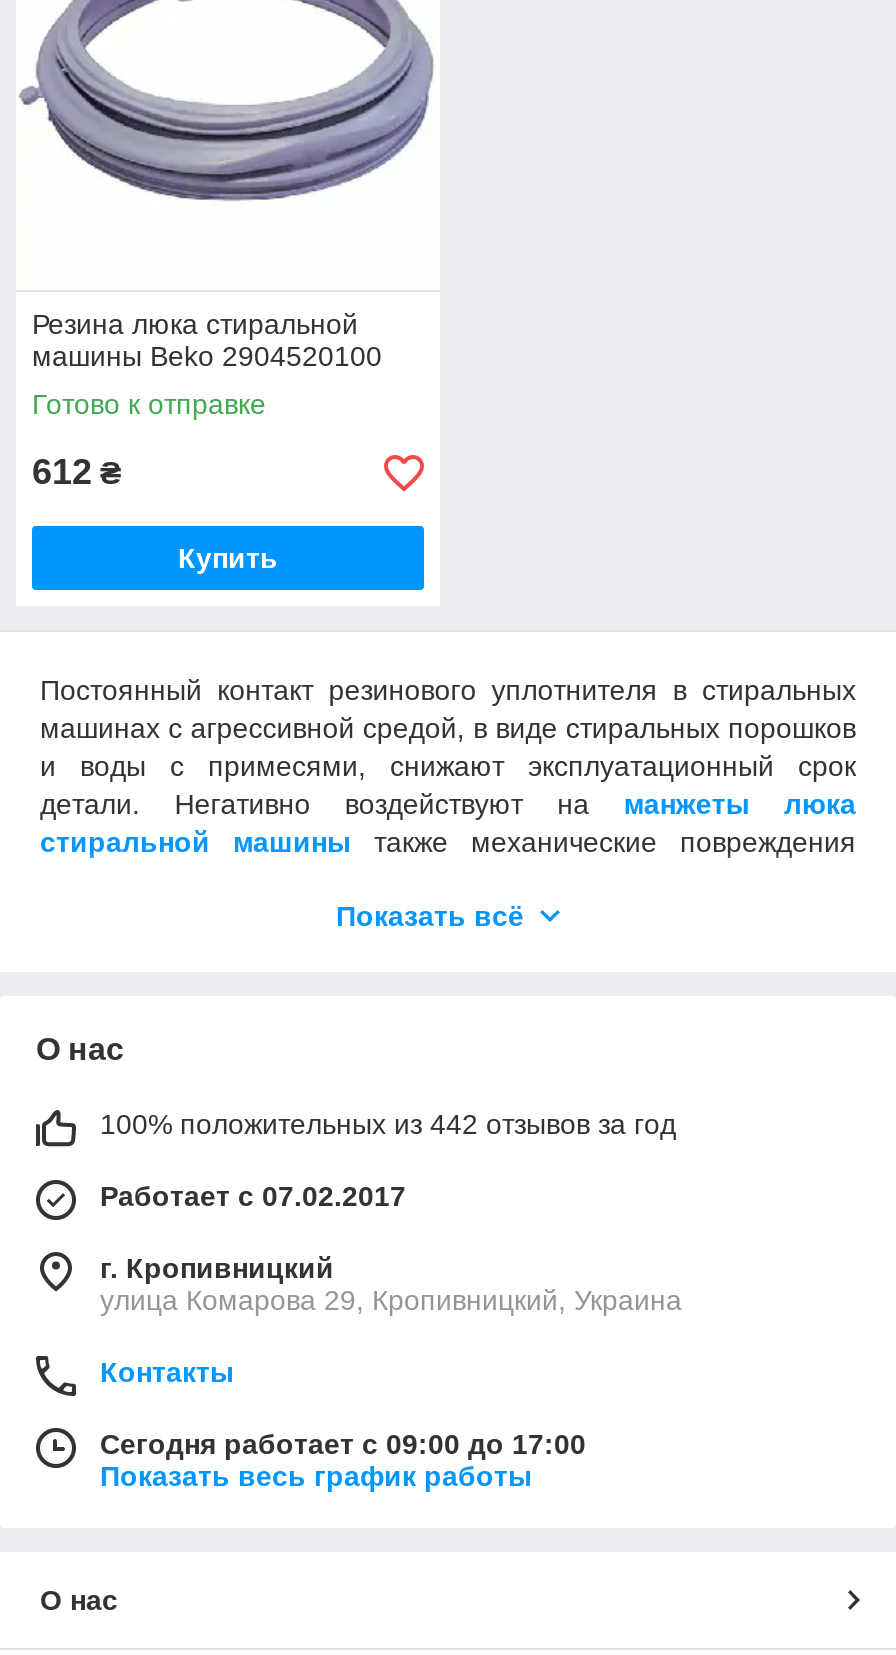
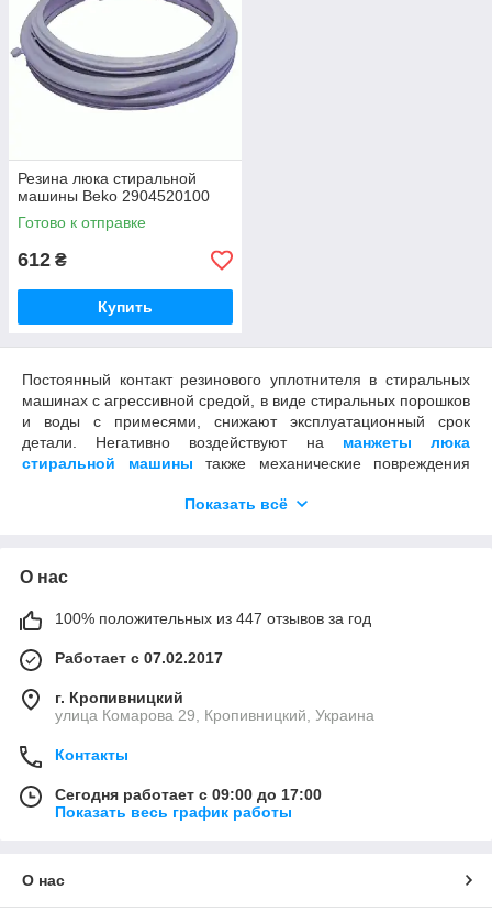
- 100% положительных из 442 отзывов за год
+ 100% положительных из 447 отзывов за год
